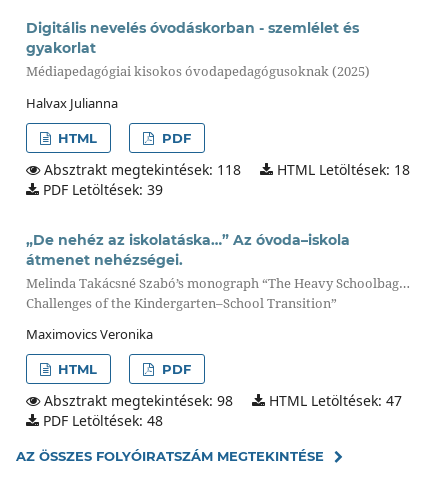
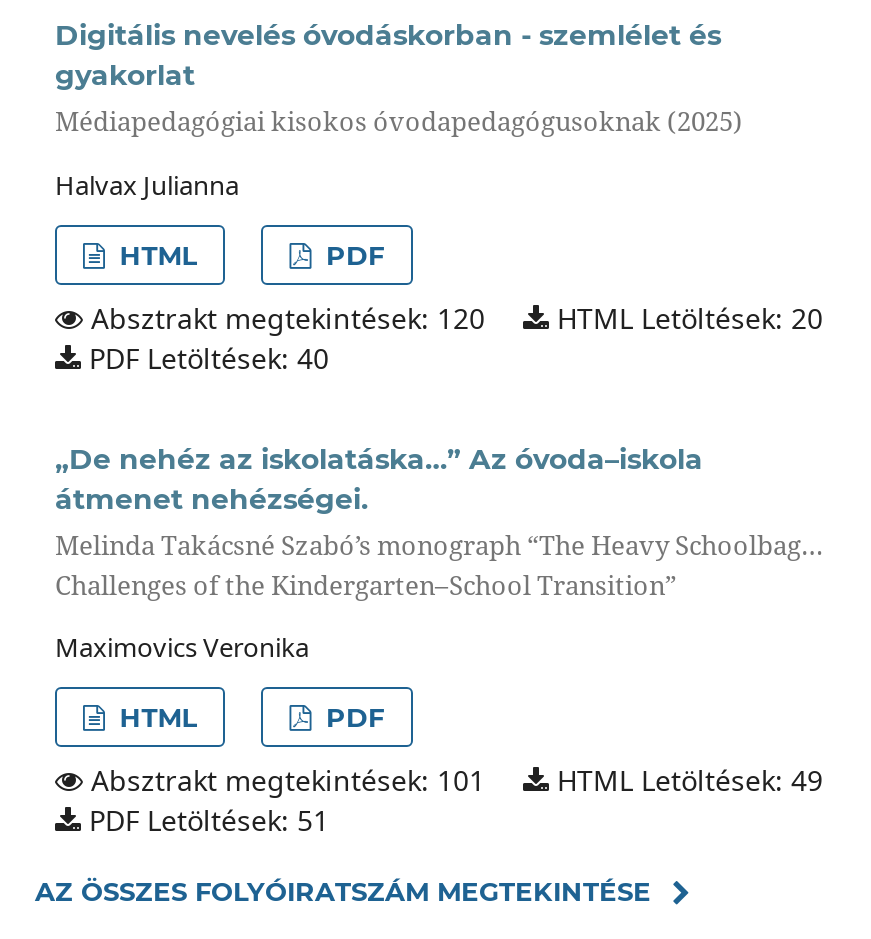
- Absztrakt megtekintések: 118
+ Absztrakt megtekintések: 120

- HTML Letöltések: 18
+ HTML Letöltések: 20

- PDF Letöltések: 39
+ PDF Letöltések: 40

- Absztrakt megtekintések: 98
+ Absztrakt megtekintések: 101

- HTML Letöltések: 47
+ HTML Letöltések: 49

- PDF Letöltések: 48
+ PDF Letöltések: 51
